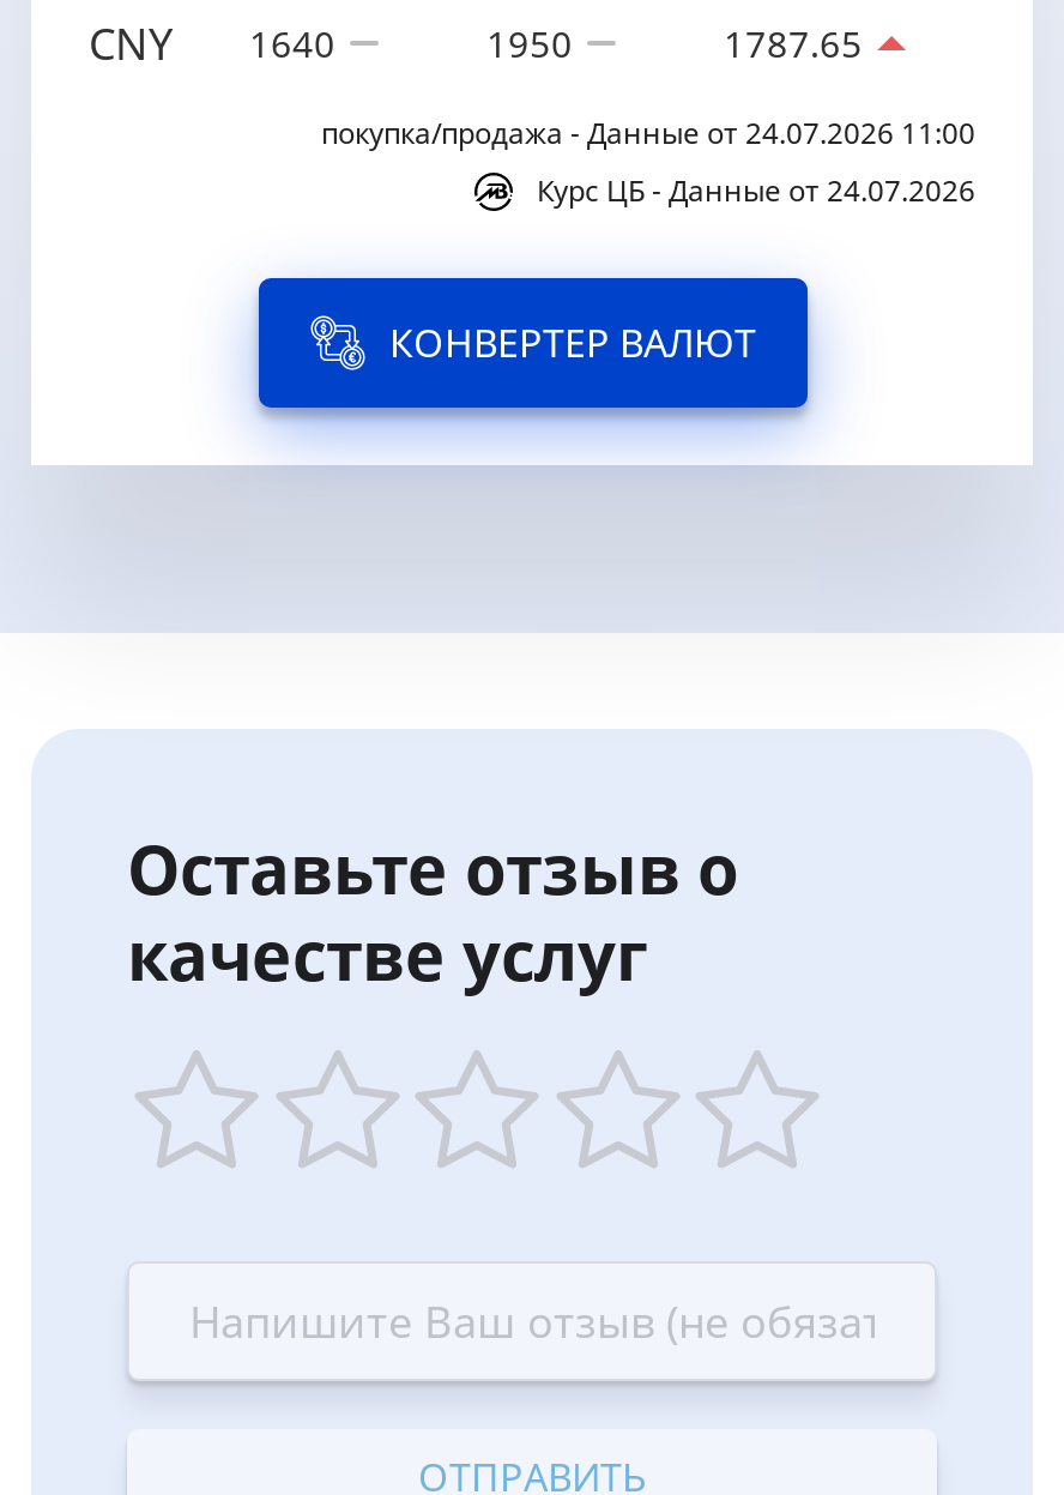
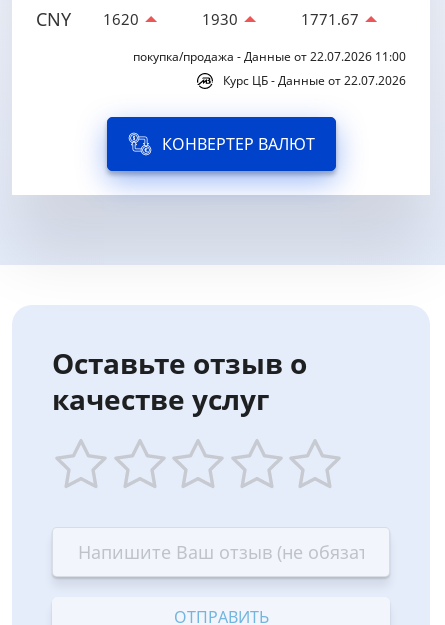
- CNY 1640
+ CNY 1620

- 1950
+ 1930

- 1787.65
+ 1771.67

- покупка/продажа - Данные от 24.07.2026 11:00
+ покупка/продажа - Данные от 22.07.2026 11:00

- Курс ЦБ - Данные от 24.07.2026
+ Курс ЦБ - Данные от 22.07.2026
